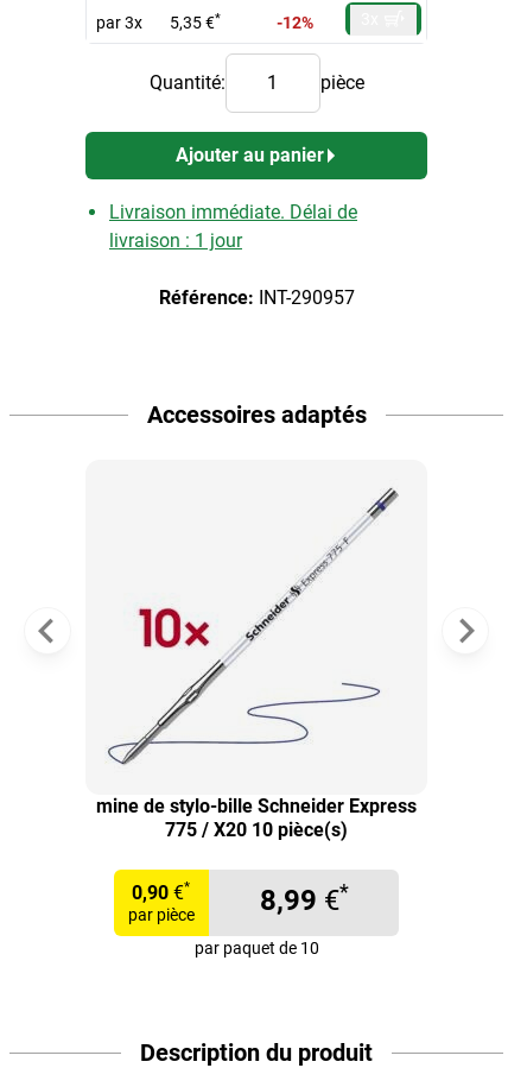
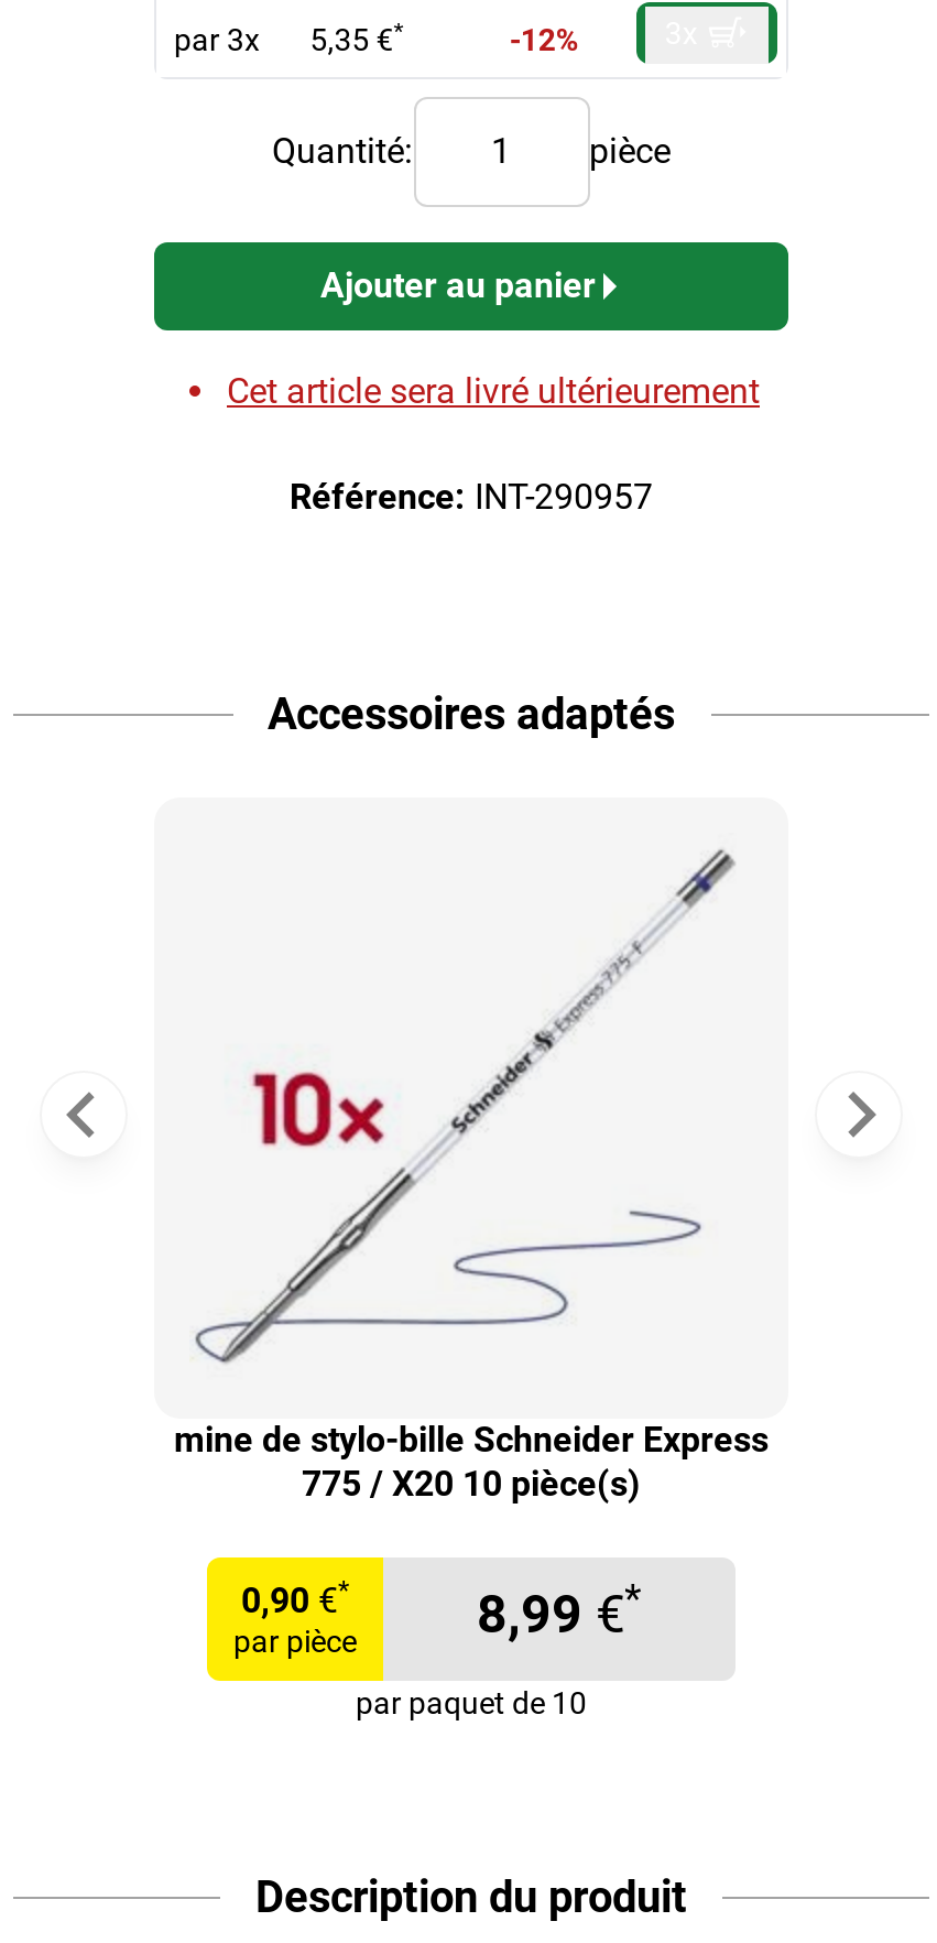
- Livraison immédiate. Délai de
- livraison : 1 jour
+ Cet article sera livré ultérieurement
